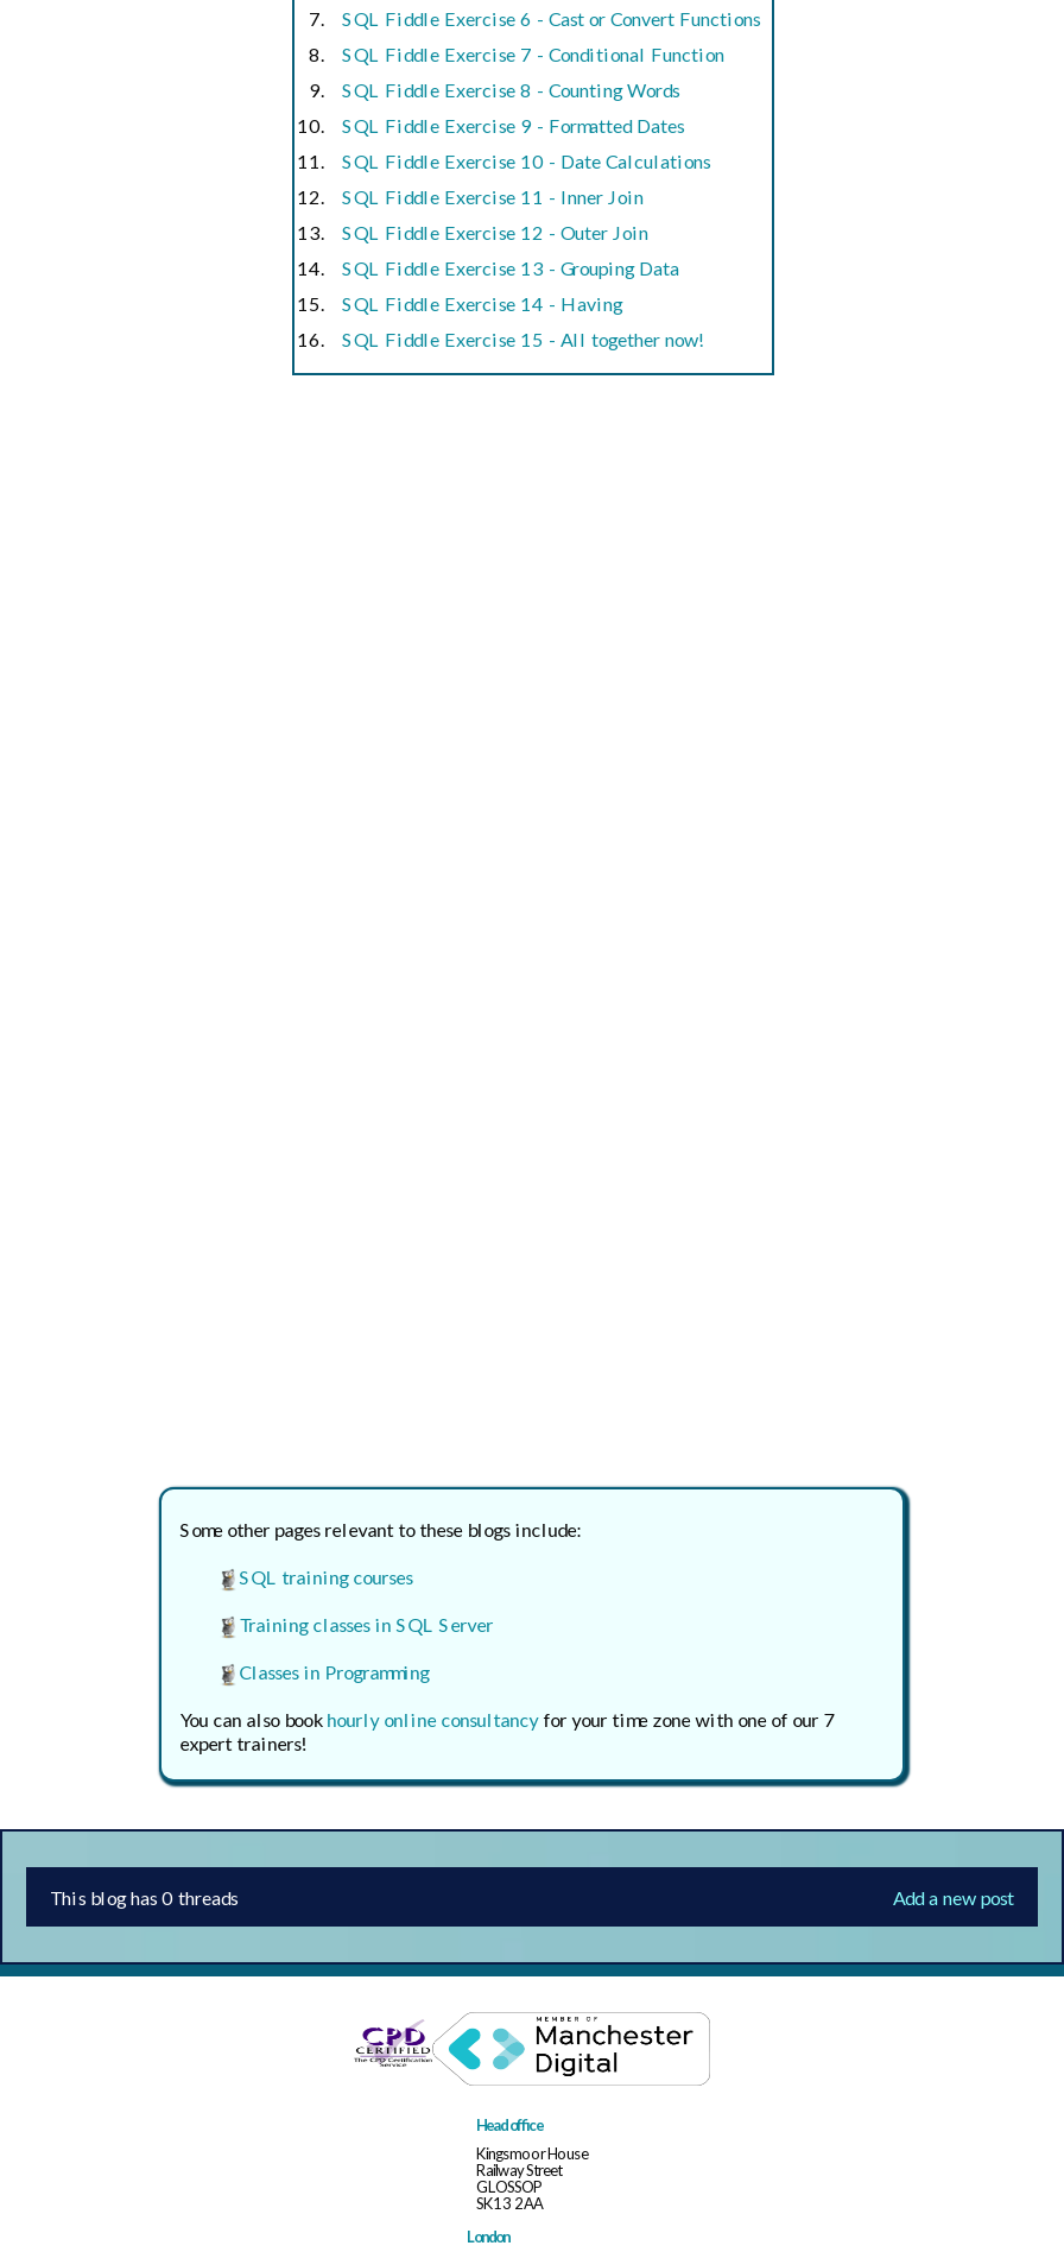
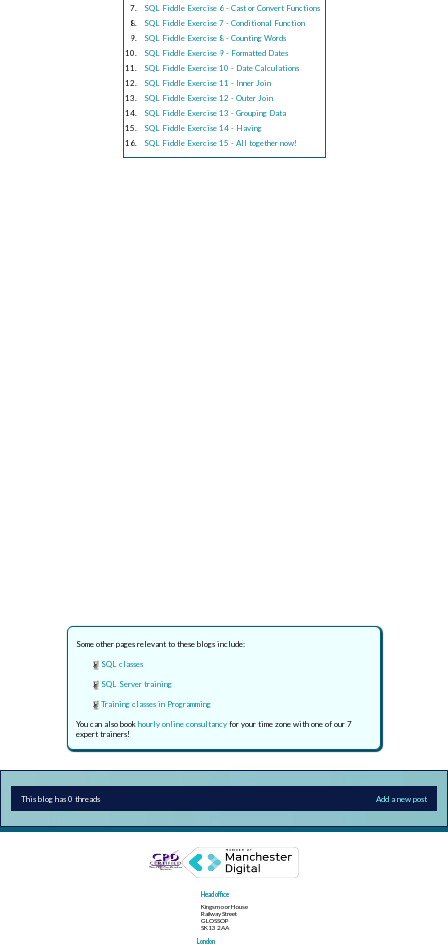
- SQL training courses
+ SQL classes

- Training classes in SQL Server
+ SQL Server training

- Classes in Programming
+ Training classes in Programming
